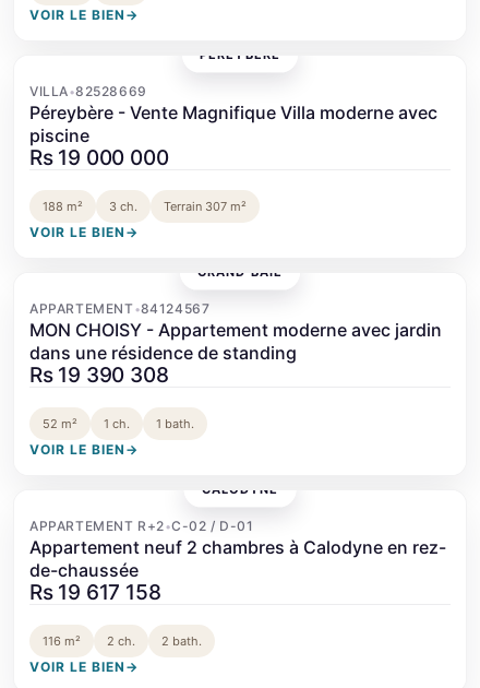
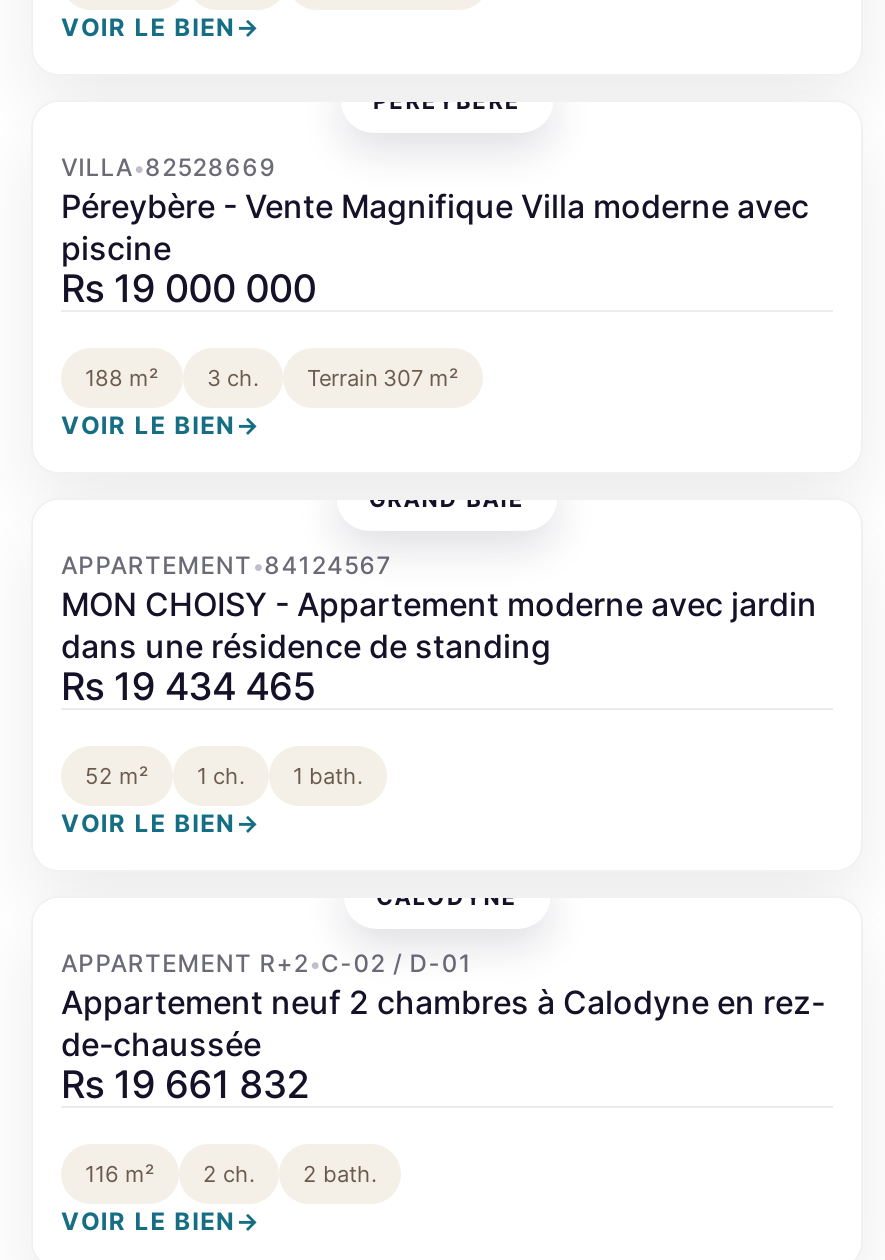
- Rs 19 390 308
+ Rs 19 434 465

- Rs 19 617 158
+ Rs 19 661 832
